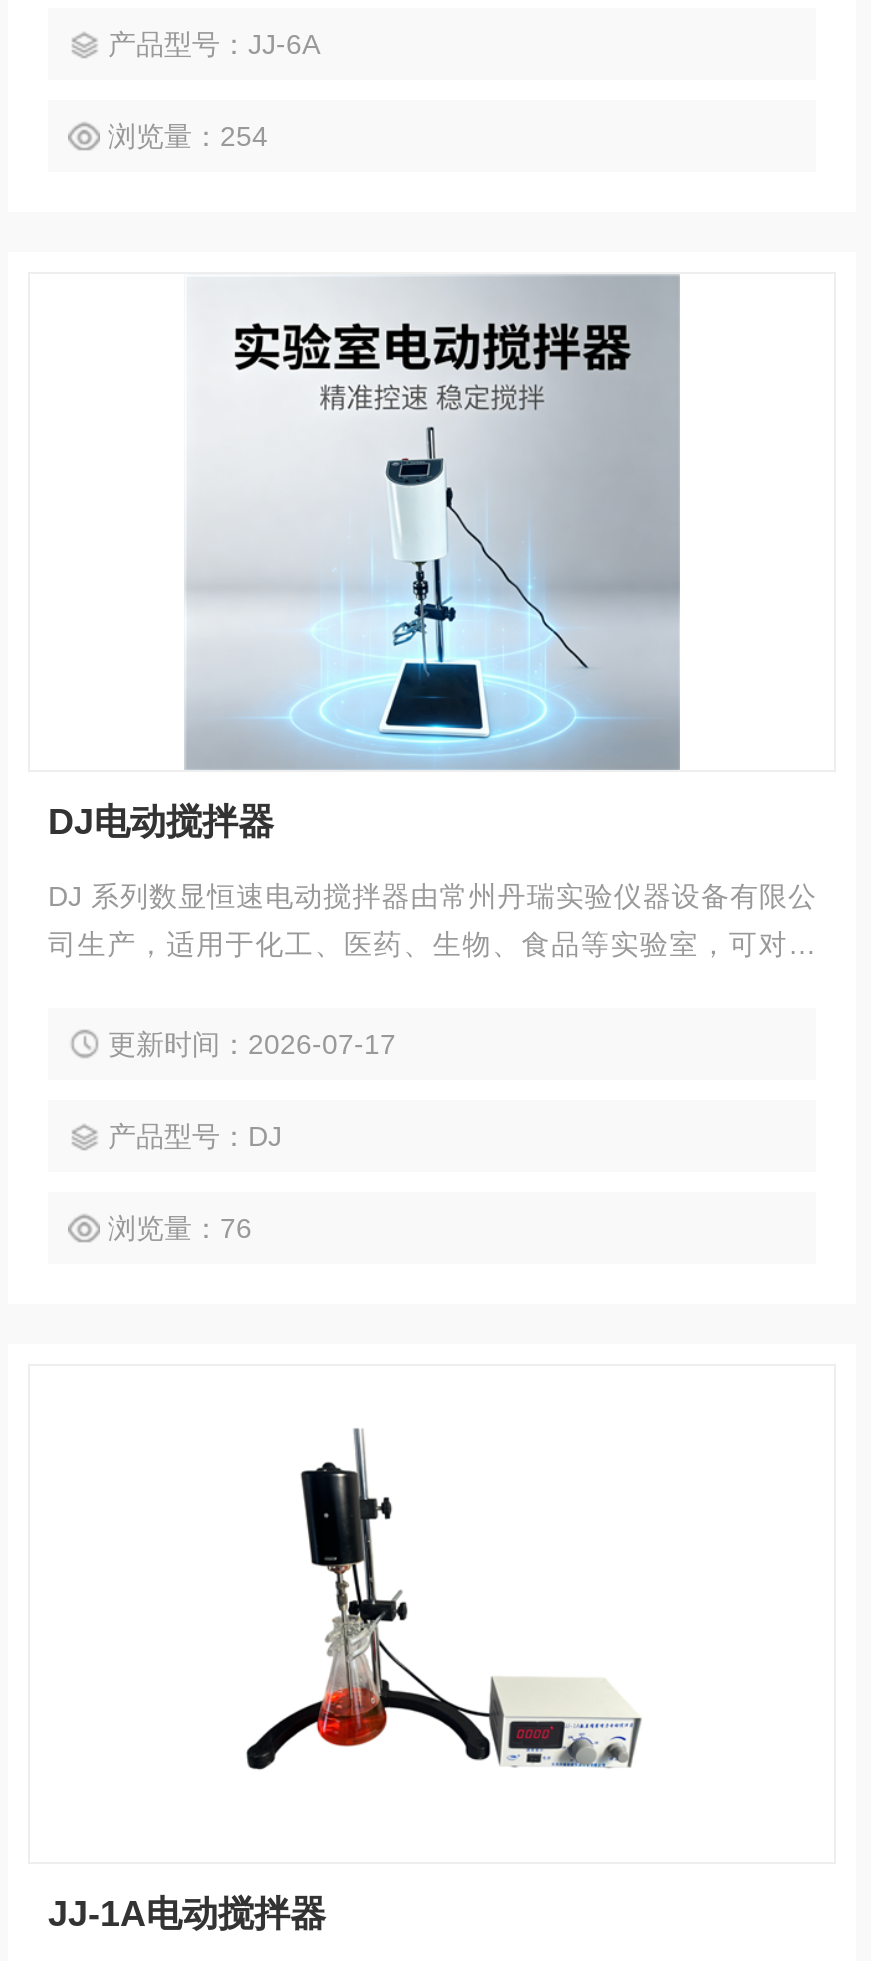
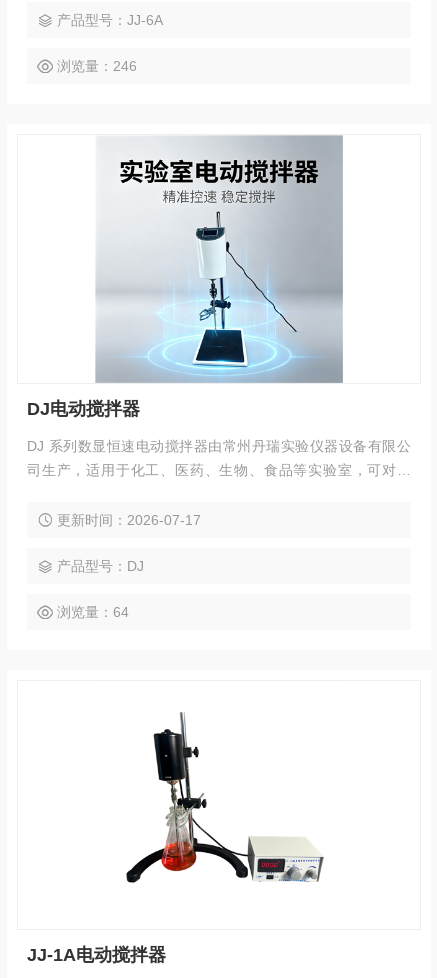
- 浏览量：254
+ 浏览量：246

- 浏览量：76
+ 浏览量：64
